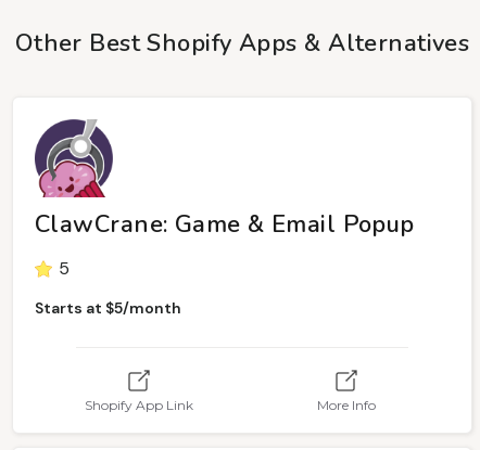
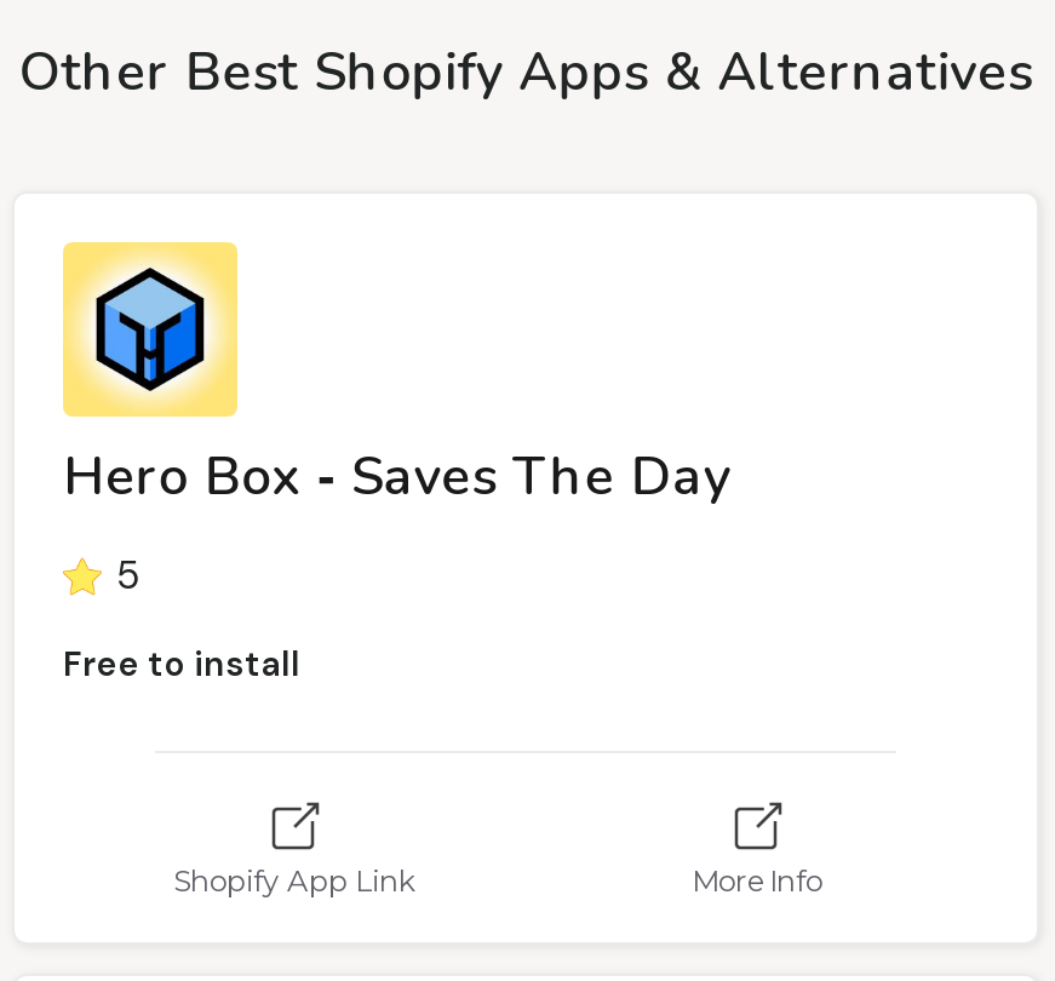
- [image]
- ClawCrane: Game & Email Popup
+ [image]
+ Hero Box ‑ Saves The Day

- Starts at $5/month
+ Free to install
